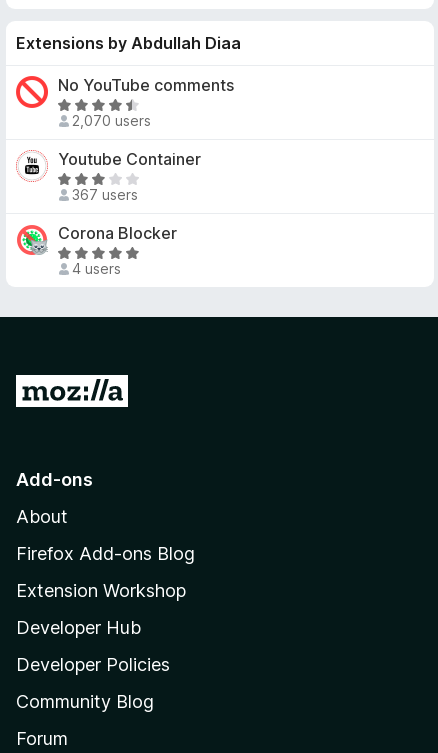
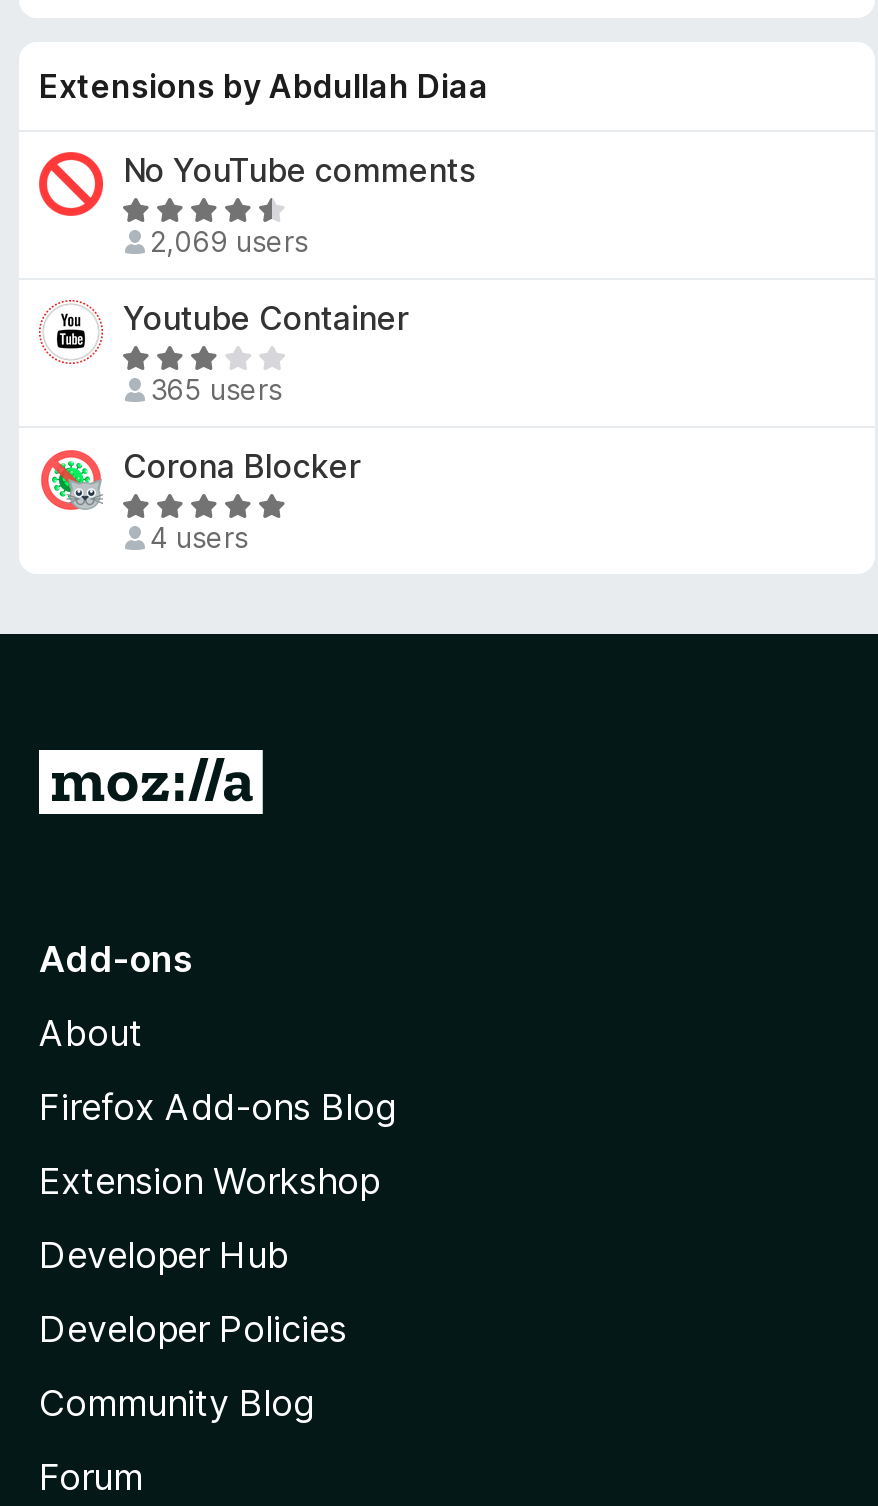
- a 2,070 users
+ a 2,069 users

- 367 users
+ 365 users
